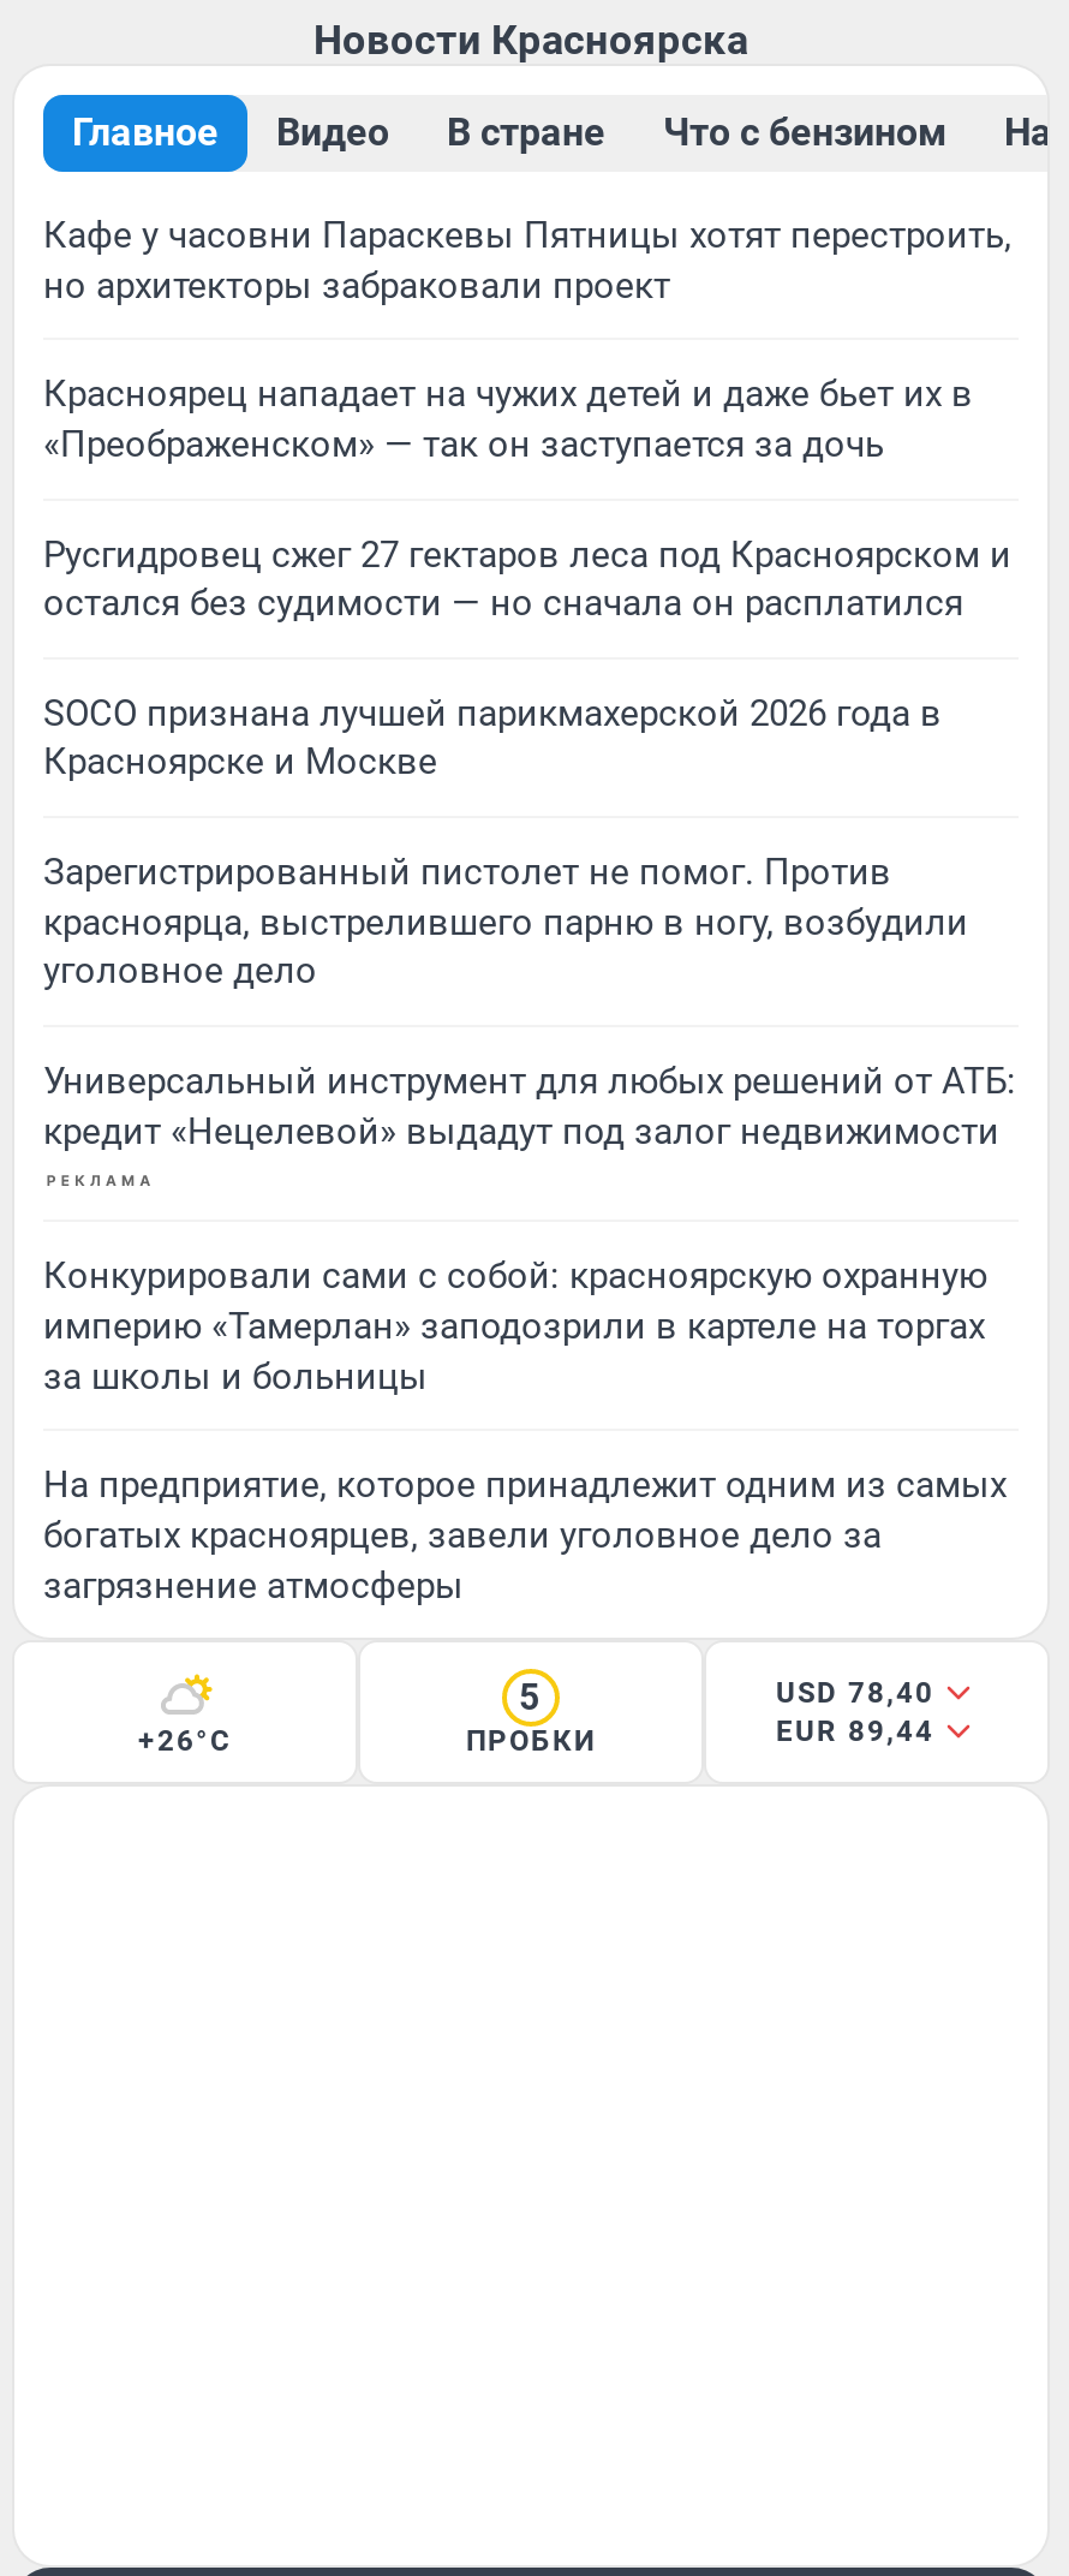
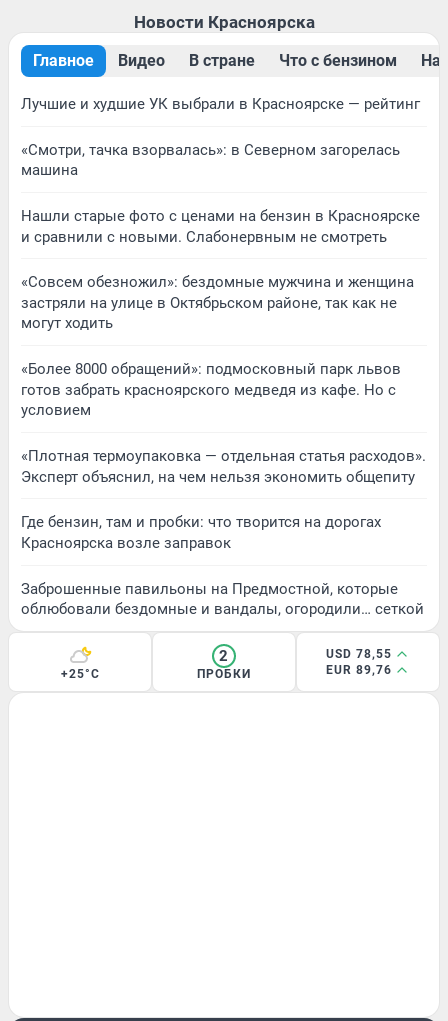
- Кафе у часовни Параскевы Пятницы хотят перестроить,
- но архитекторы забраковали проект
+ Лучшие и худшие УК выбрали в Красноярске — рейтинг

- Красноярец нападает на чужих детей и даже бьет их в
- «Преображенском» — так он заступается за дочь
+ «Смотри, тачка взорвалась»: в Северном загорелась
+ машина

- Русгидровец сжег 27 гектаров леса под Красноярском и
- остался без судимости — но сначала он расплатился
+ Нашли старые фото с ценами на бензин в Красноярске
+ и сравнили с новыми. Слабонервным не смотреть

- SOCO признана лучшей парикмахерской 2026 года в
- Красноярске и Москве
+ «Совсем обезножил»: бездомные мужчина и женщина
+ застряли на улице в Октябрьском районе, так как не
+ могут ходить

- Зарегистрированный пистолет не помог. Против
- красноярца, выстрелившего парню в ногу, возбудили
- уголовное дело
+ «Более 8000 обращений»: подмосковный парк львов
+ готов забрать красноярского медведя из кафе. Но с
+ условием

- Универсальный инструмент для любых решений от АТБ:
- кредит «Нецелевой» выдадут под залог недвижимости
+ «Плотная термоупаковка — отдельная статья расходов».
+ Эксперт объяснил, на чем нельзя экономить общепиту

- Конкурировали сами с собой: красноярскую охранную
- империю «Тамерлан» заподозрили в картеле на торгах
- за школы и больницы
+ Где бензин, там и пробки: что творится на дорогах
+ Красноярска возле заправок

- На предприятие, которое принадлежит одним из самых
- богатых красноярцев, завели уголовное дело за
- загрязнение атмосферы
+ Заброшенные павильоны на Предмостной, которые
+ облюбовали бездомные и вандалы, огородили… сеткой

- 5
+ 2

- USD 78,40
+ USD 78,55

- +26°C
+ +25°C

- EUR 89,44
+ EUR 89,76
